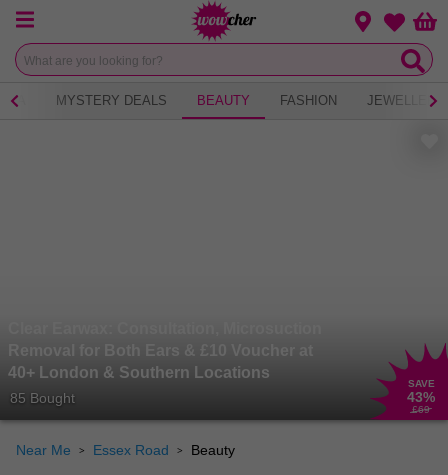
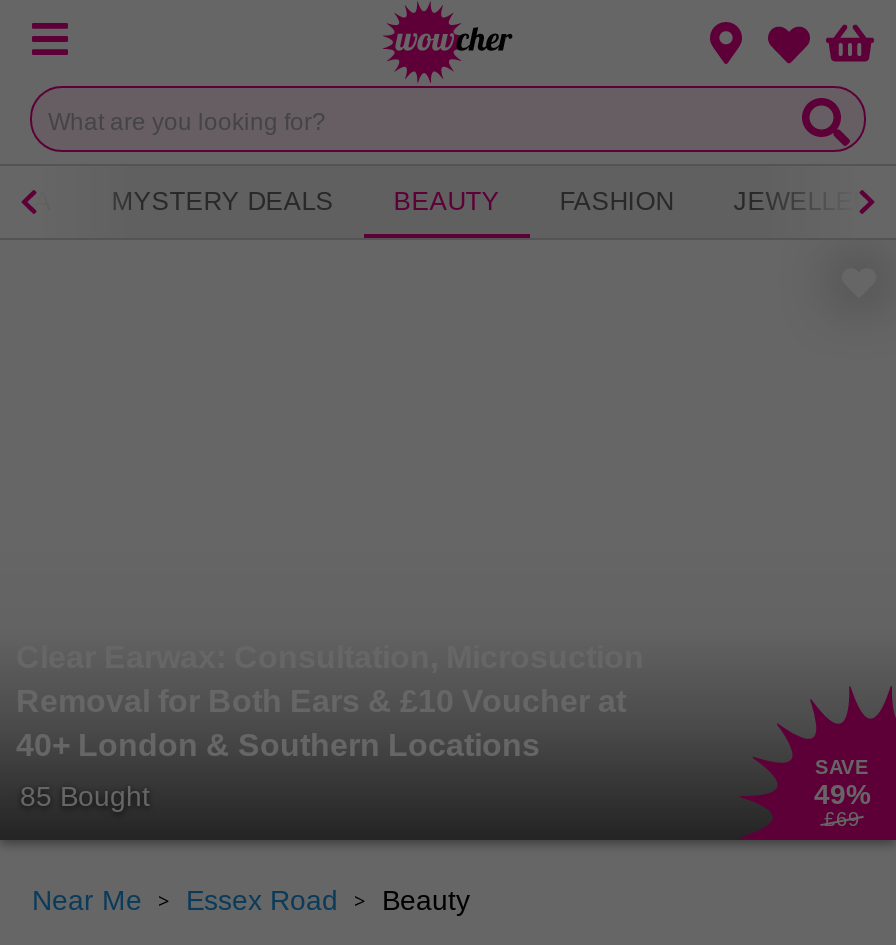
- 43%
+ 49%
